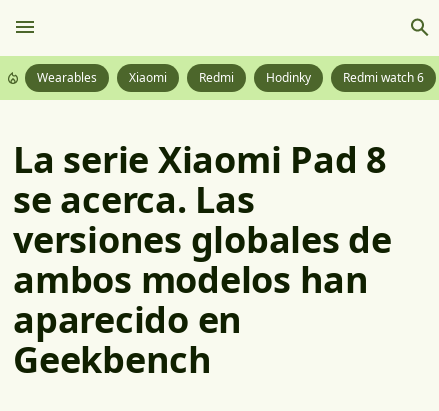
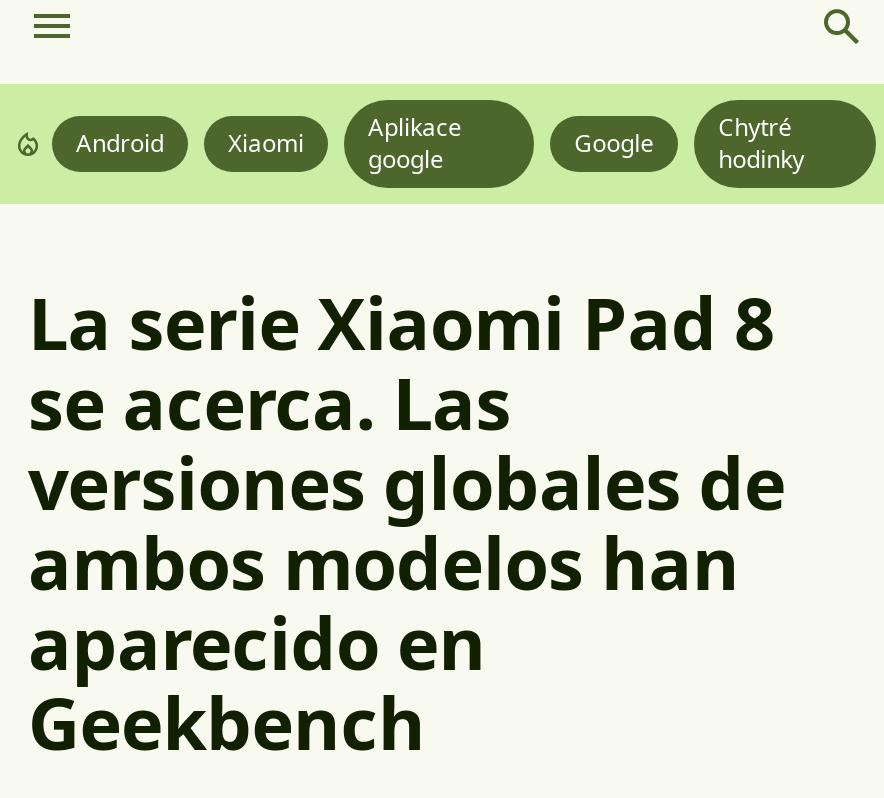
- Wearables
+ Android

- Redmi
- Hodinky
- Redmi watch 6
+ Aplikace
+ google
+ Google
+ Chytré
+ hodinky
